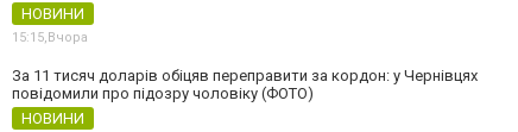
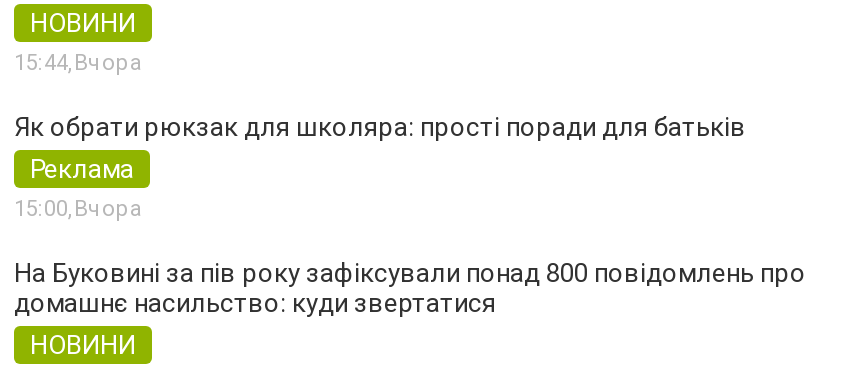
- 15:15,Вчора
- За 11 тисяч доларів обіцяв переправити за кордон: у Чернівцях
- повідомили про підозру чоловіку (ФОТО)
+ 15:44, Вчора
+ Як обрати рюкзак для школяра: прості поради для батьків
+ Реклама
+ 15:00, Вчора
+ На Буковині за пів року зафіксували понад 800 повідомлень про
+ домашнє насильство: куди звертатися
